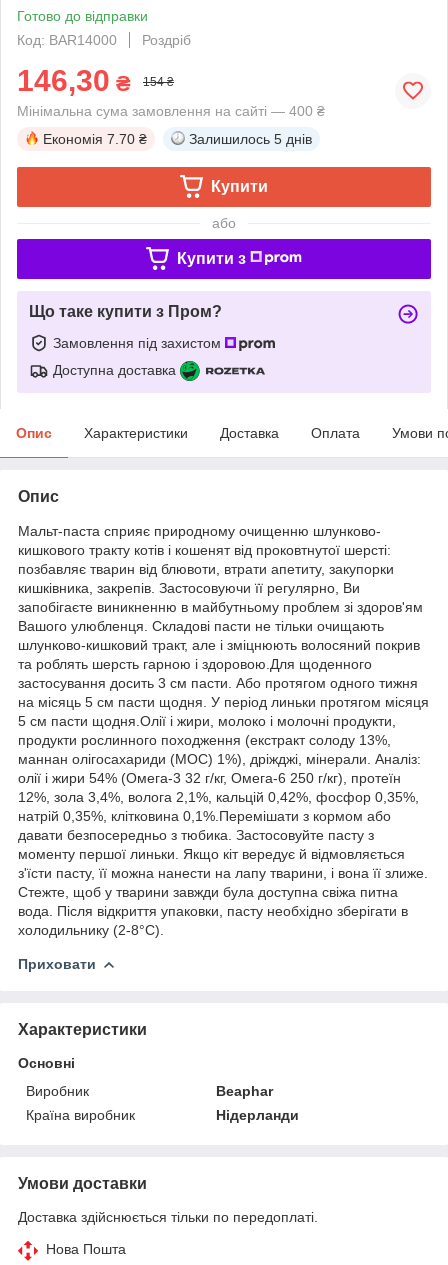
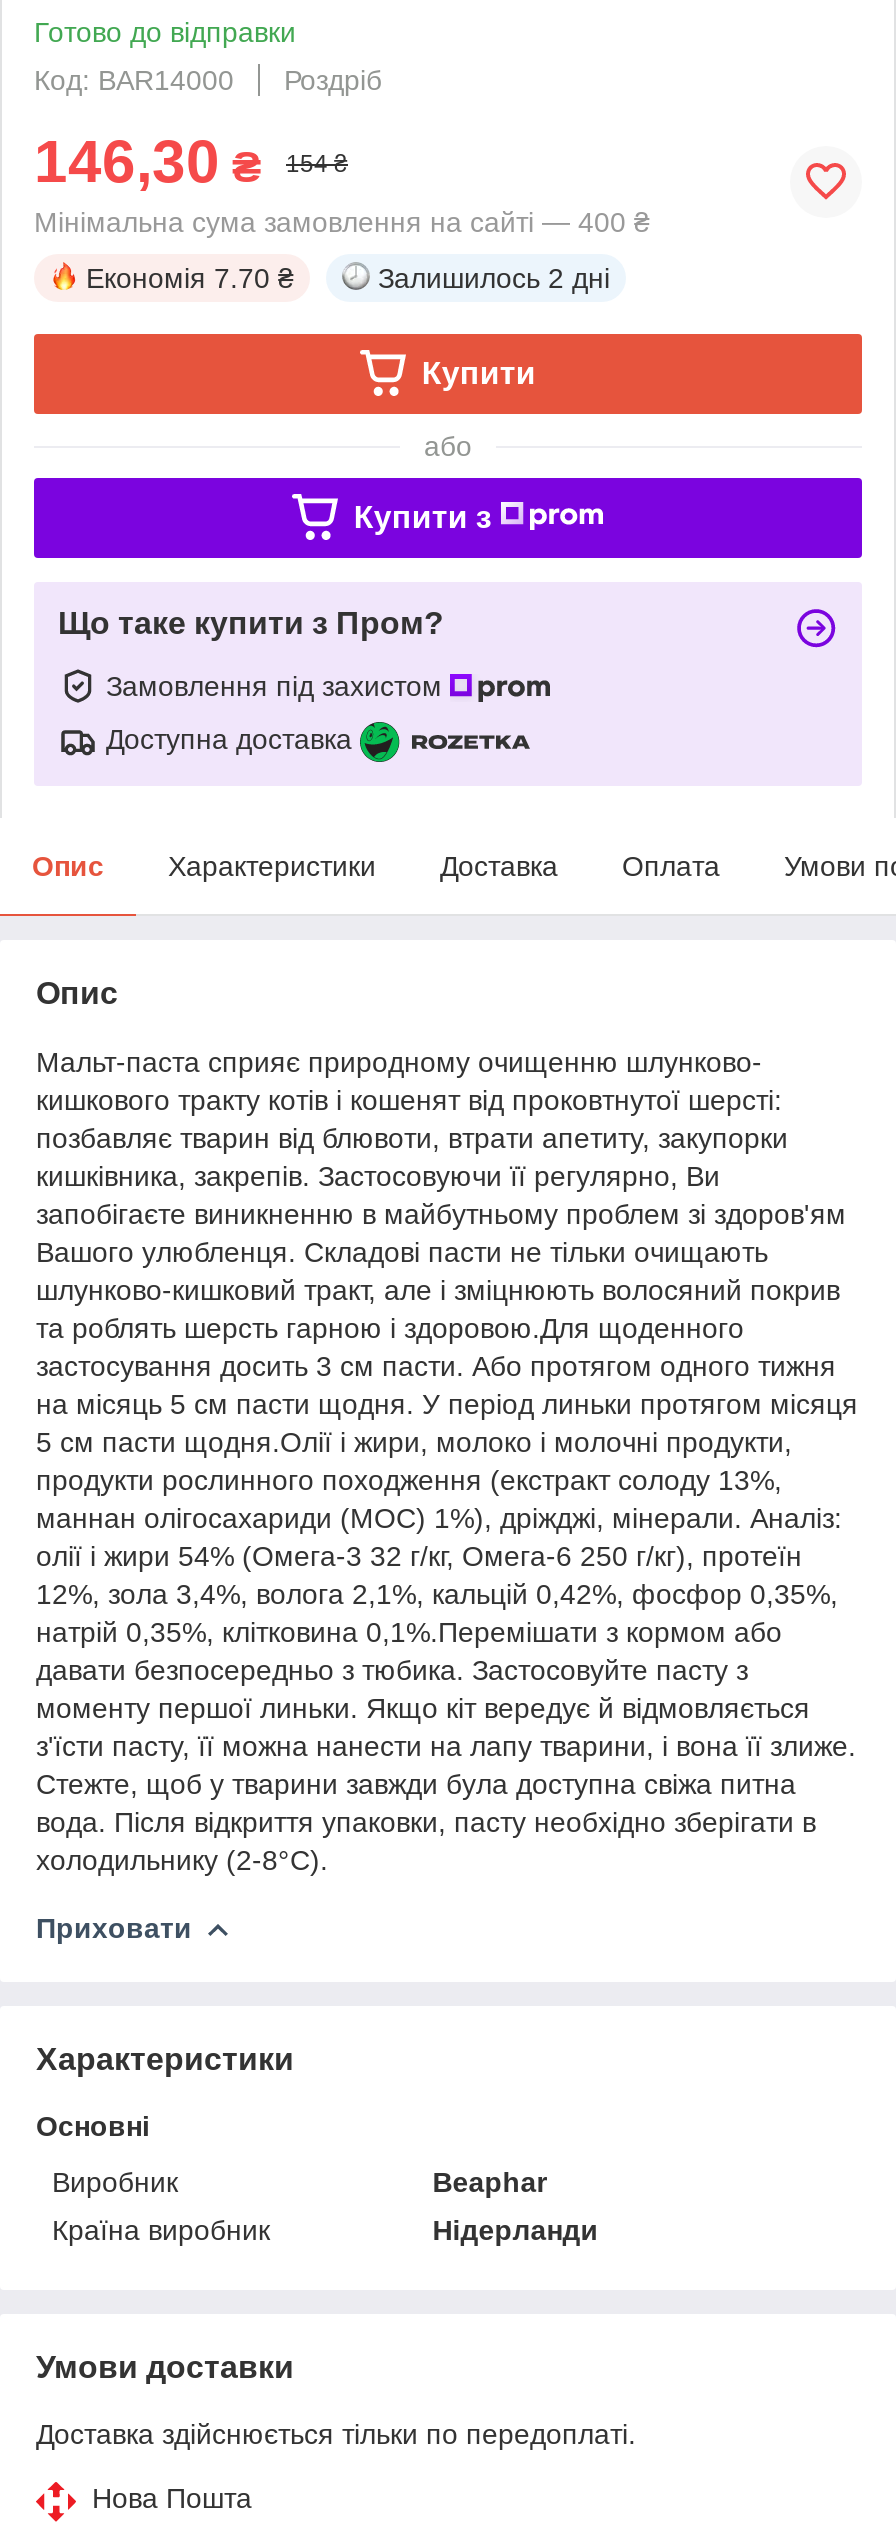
- Залишилось 5 днів
+ Залишилось 2 дні
